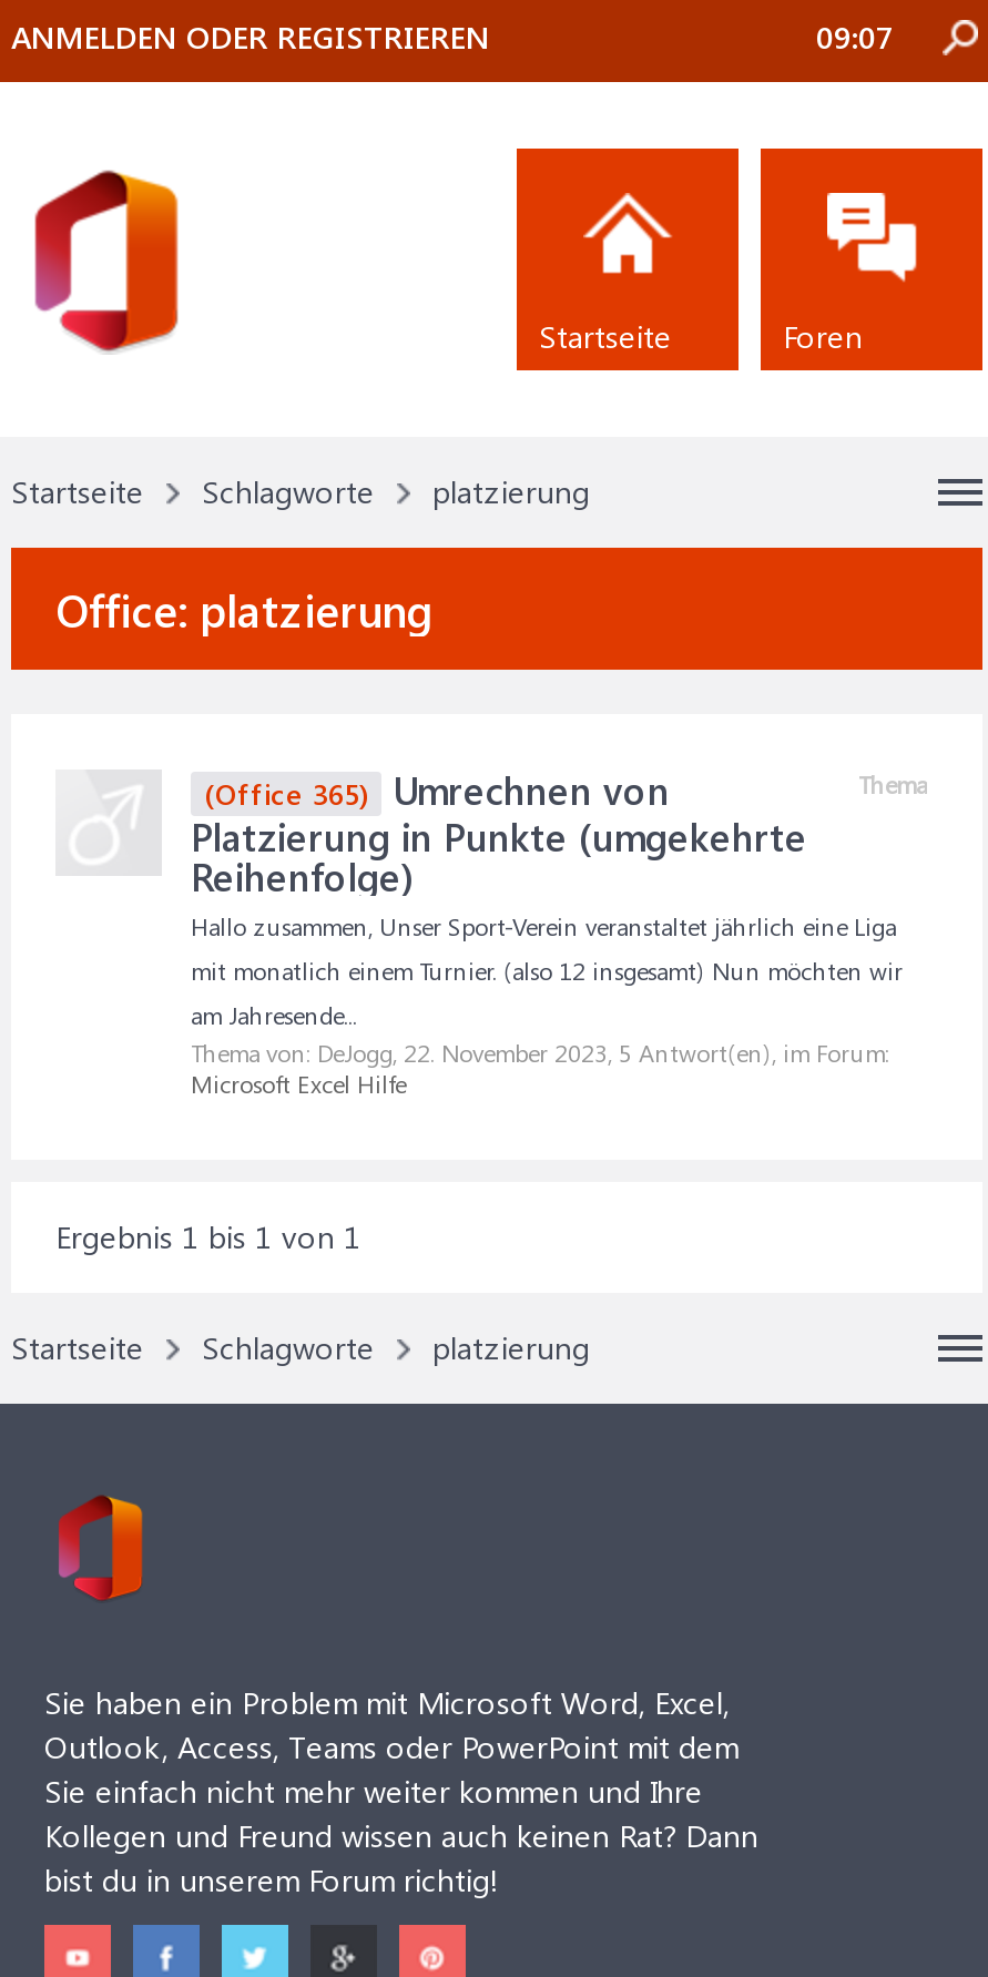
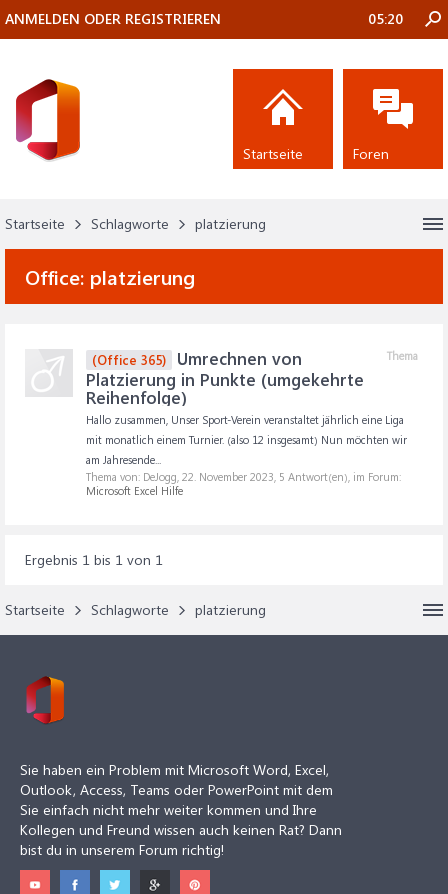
- 09:07
+ 05:20
